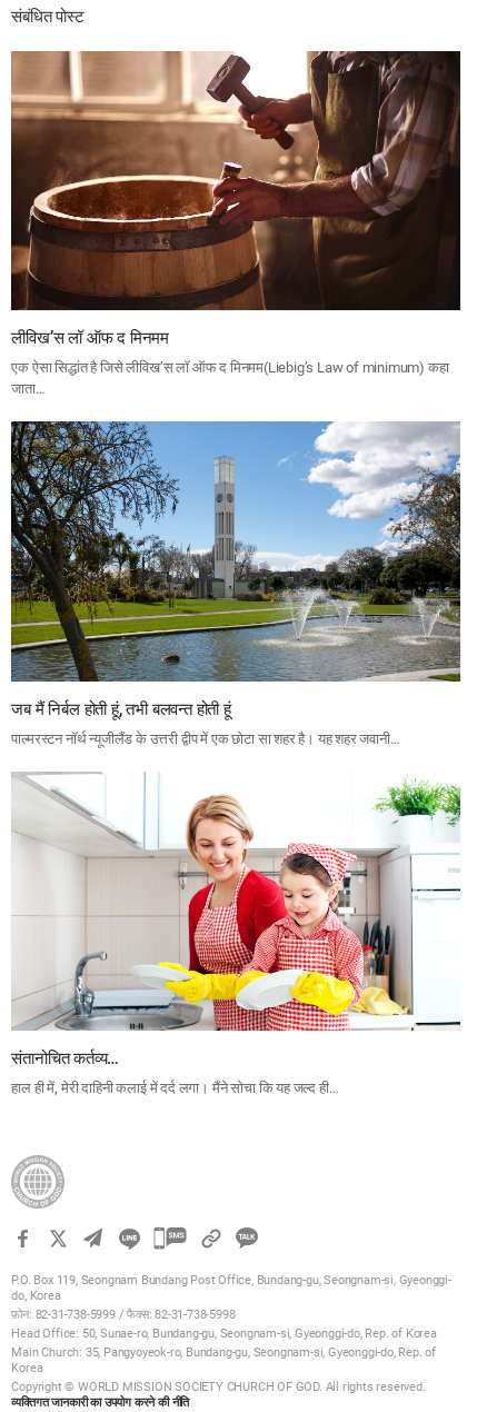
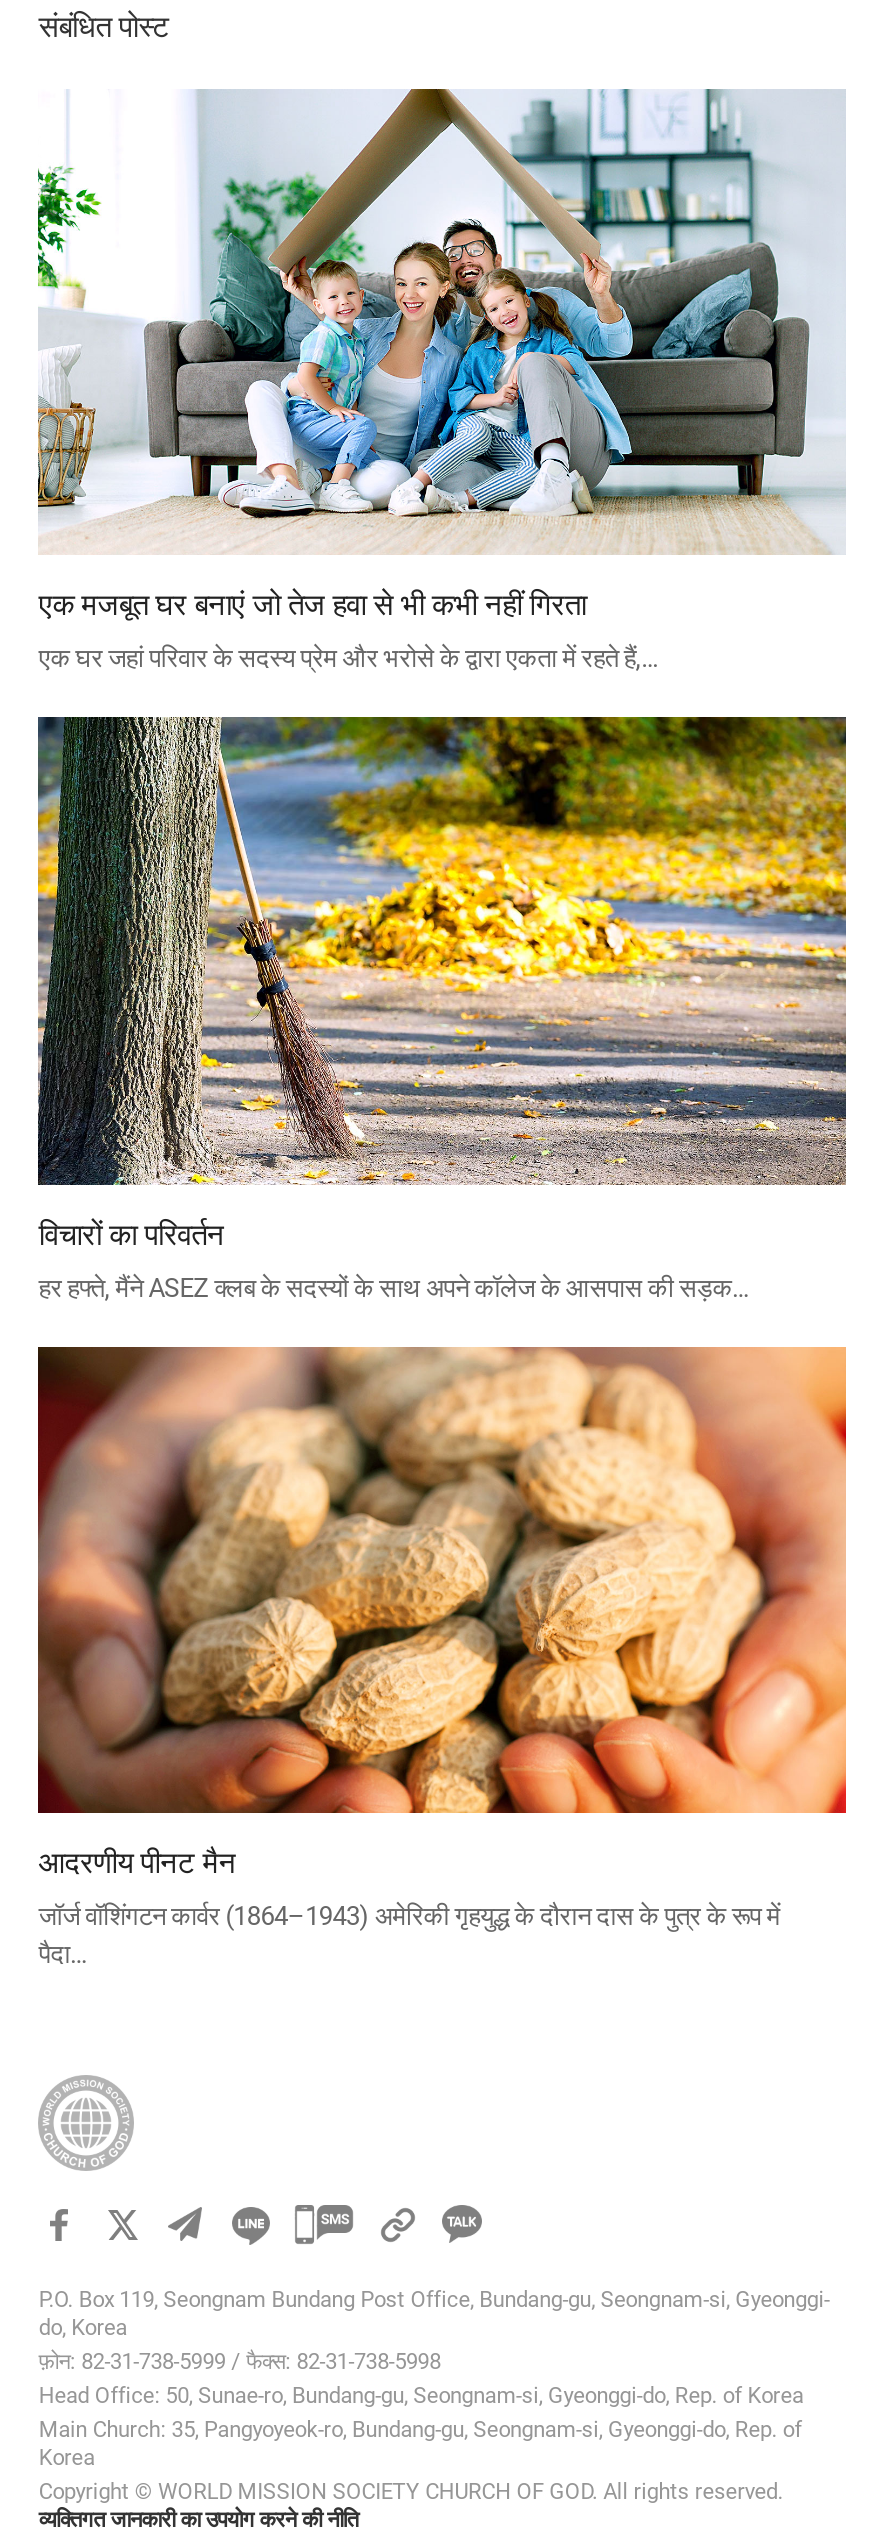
- [image]
- लीविख’स लॉ ऑफ द मिनमम
+ [image]
+ एक मजबूत घर बनाएं जो तेज हवा से भी कभी नहीं गिरता

- एक ऐसा सिद्धांत है जिसे लीविख’स लॉ ऑफ द मिनमम(Liebig’s Law of minimum) कहा
- जाता…
+ एक घर जहां परिवार के सदस्य प्रेम और भरोसे के द्वारा एकता में रहते हैं,…

- [image]
- जब मैं निर्बल होती हूं, तभी बलवन्त होती हूं
+ [image]
+ विचारों का परिवर्तन

- पाल्मरस्टन नॉर्थ न्यूजीलैंड के उत्तरी द्वीप में एक छोटा सा शहर है। यह शहर जवानी…
+ हर हफ्ते, मैंने ASEZ क्लब के सदस्यों के साथ अपने कॉलेज के आसपास की सड़क…

- [image]
- संतानोचित कर्तव्य…
+ [image]
+ आदरणीय पीनट मैन

- हाल ही में, मेरी दाहिनी कलाई में दर्द लगा। मैंने सोचा कि यह जल्द ही…
+ जॉर्ज वॉशिंगटन कार्वर (1864–1943) अमेरिकी गृहयुद्ध के दौरान दास के पुत्र के रूप में
+ पैदा…
